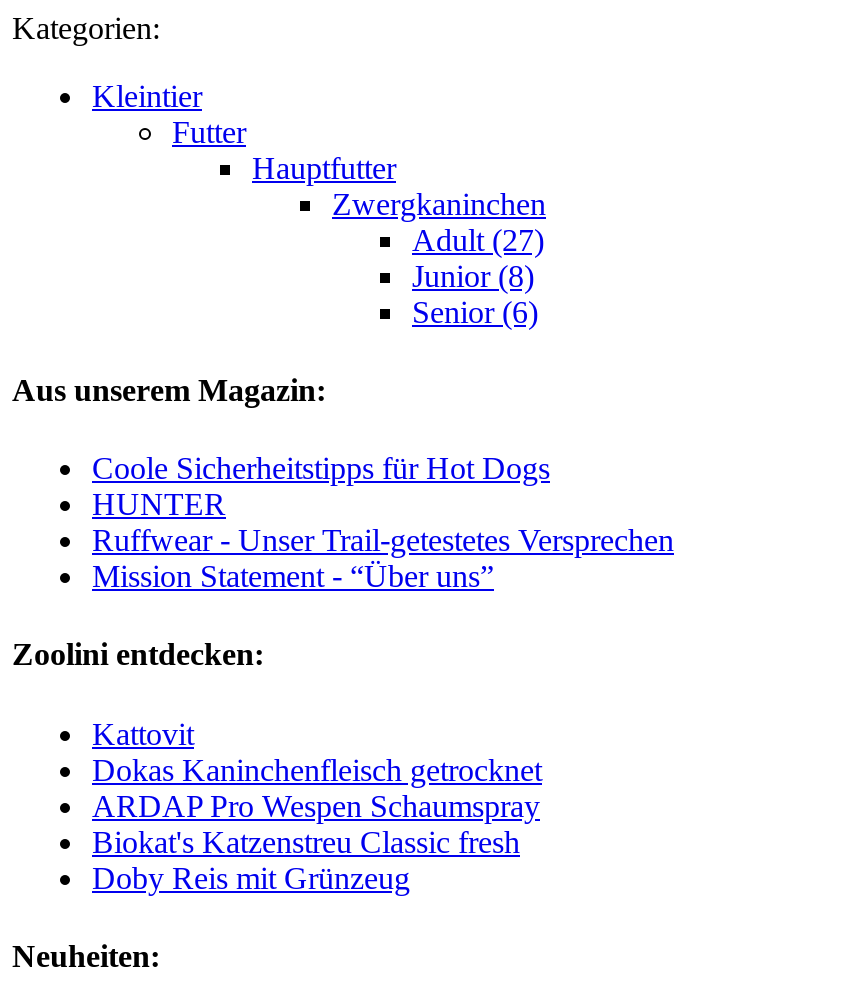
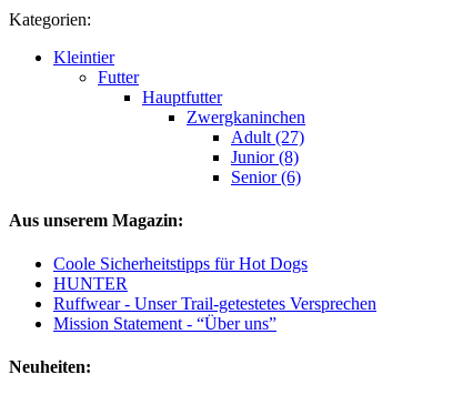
- Zoolini entdecken:
- Kattovit
- Dokas Kaninchenfleisch getrocknet
- ARDAP Pro Wespen Schaumspray
- Biokat's Katzenstreu Classic fresh
- Doby Reis mit Grünzeug
